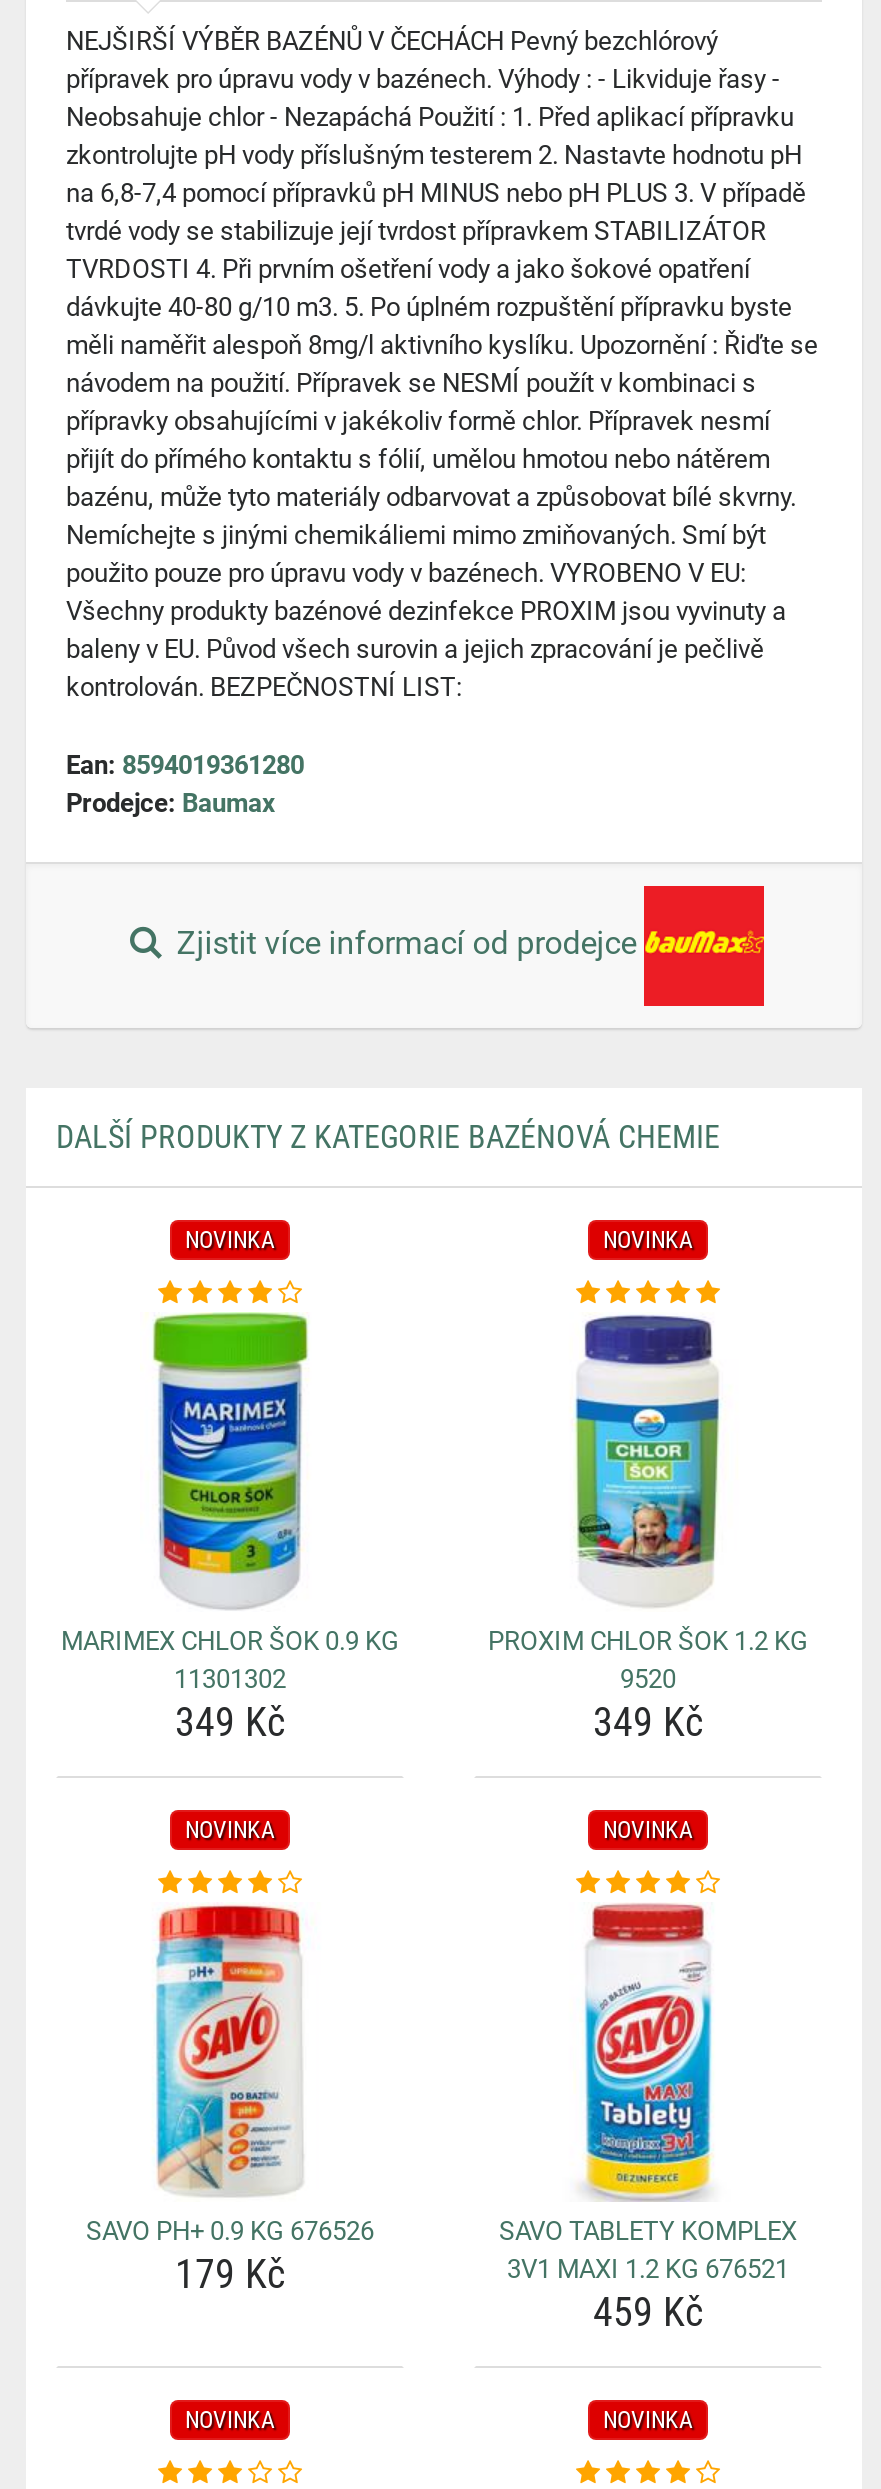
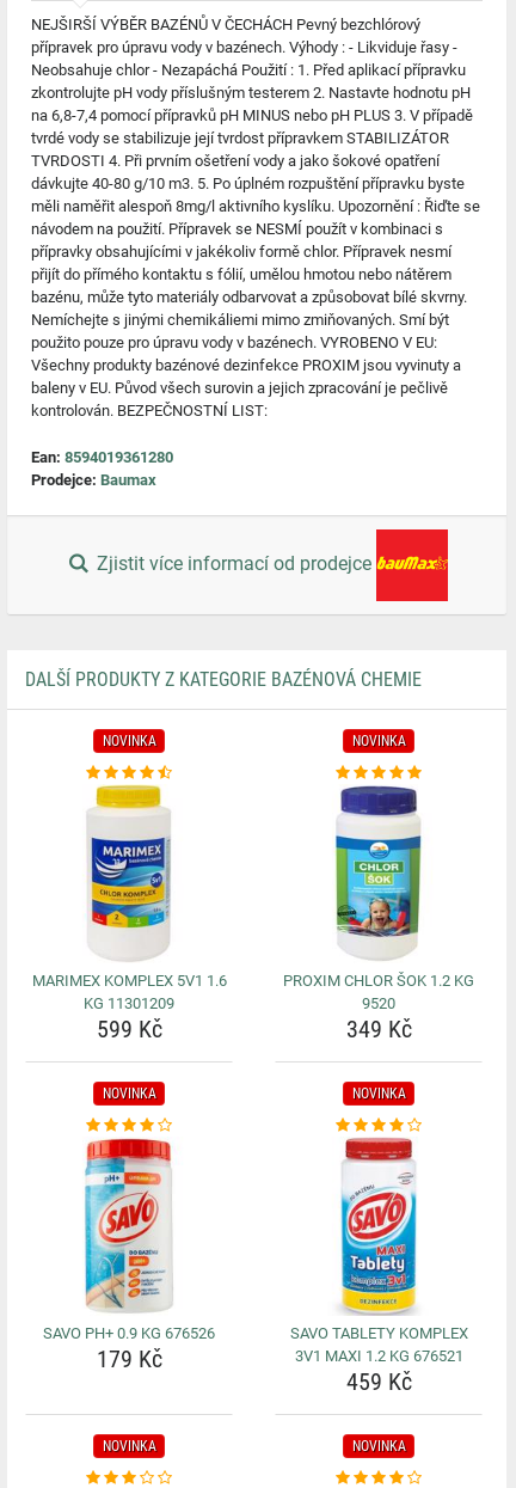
- [image]
- MARIMEX CHLOR ŠOK 0.9 KG
- 11301302
- 349 Kč
+ [image]
+ MARIMEX KOMPLEX 5V1 1.6
+ KG 11301209
+ 599 Kč
